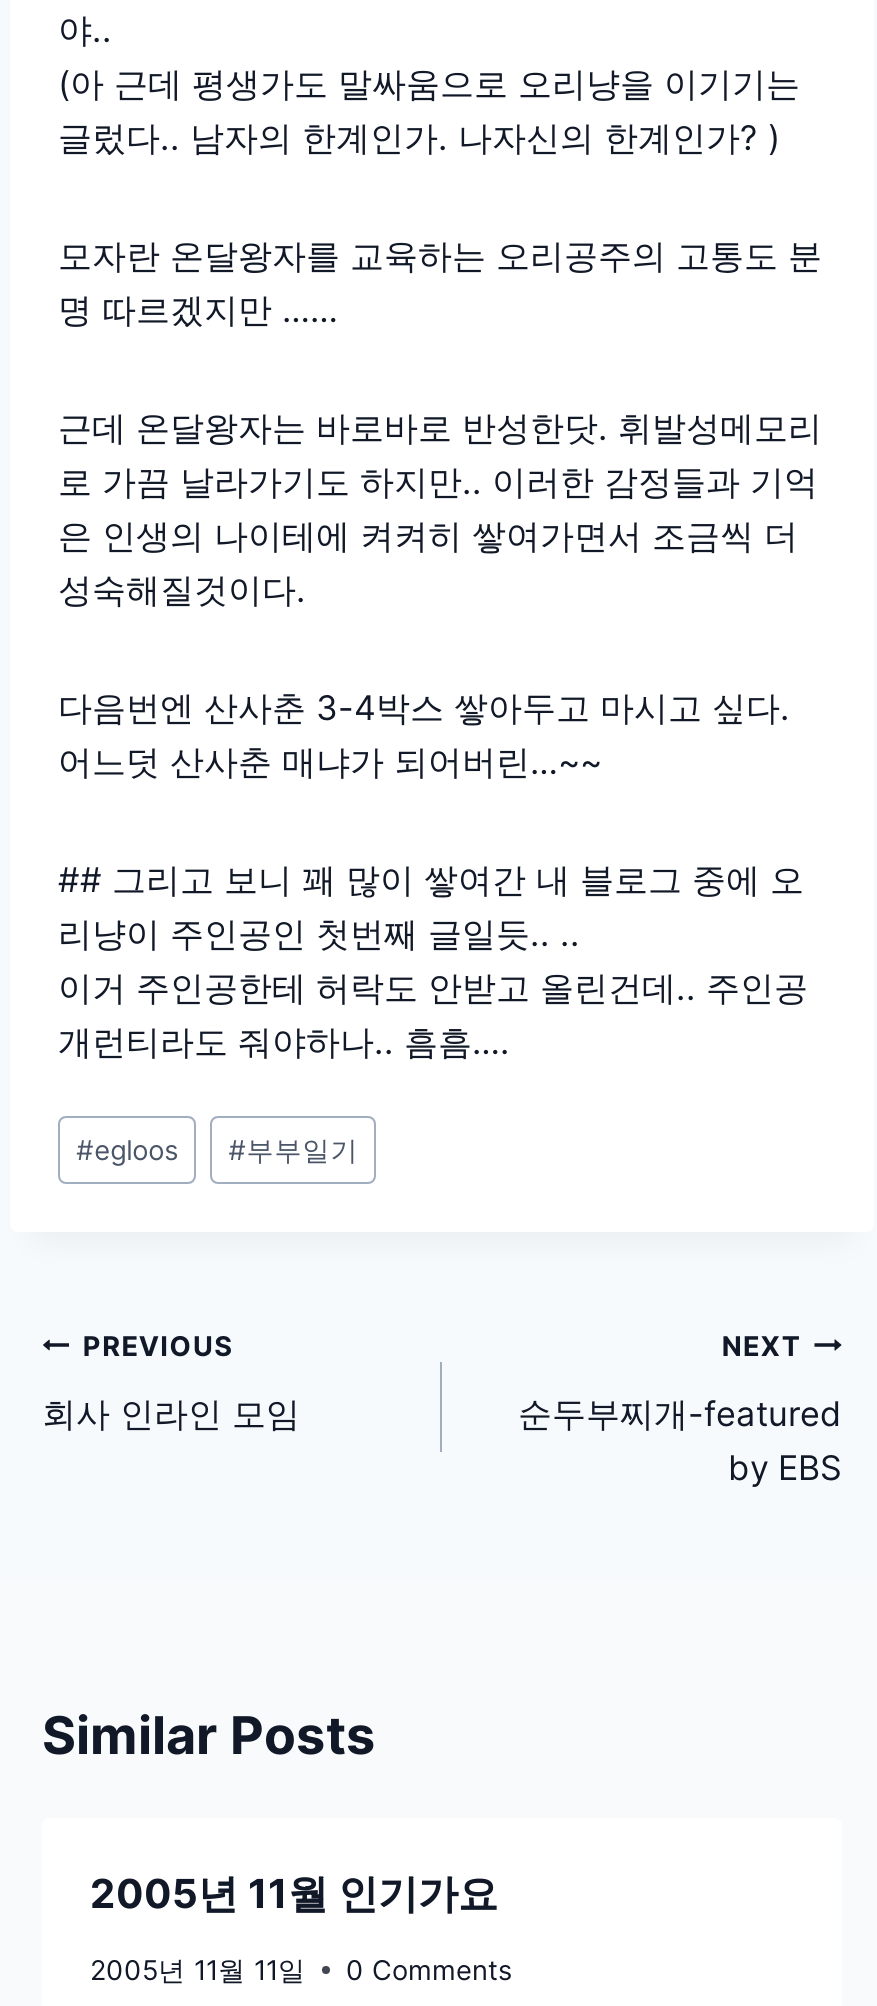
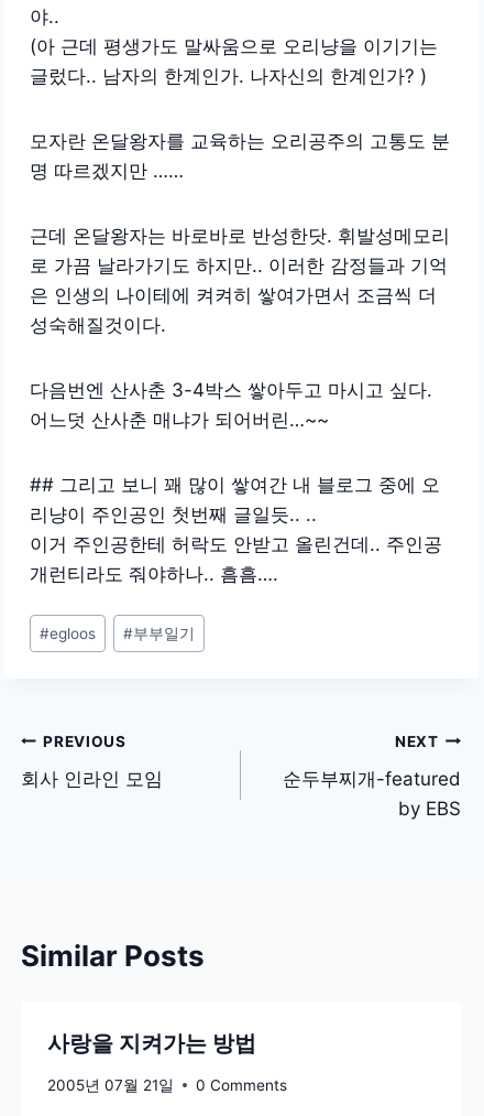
- 2005년 11월 인기가요
+ 사랑을 지켜가는 방법

- 2005년 11월 11일 0 Comments
+ 2005년 07월 21일 0 Comments
